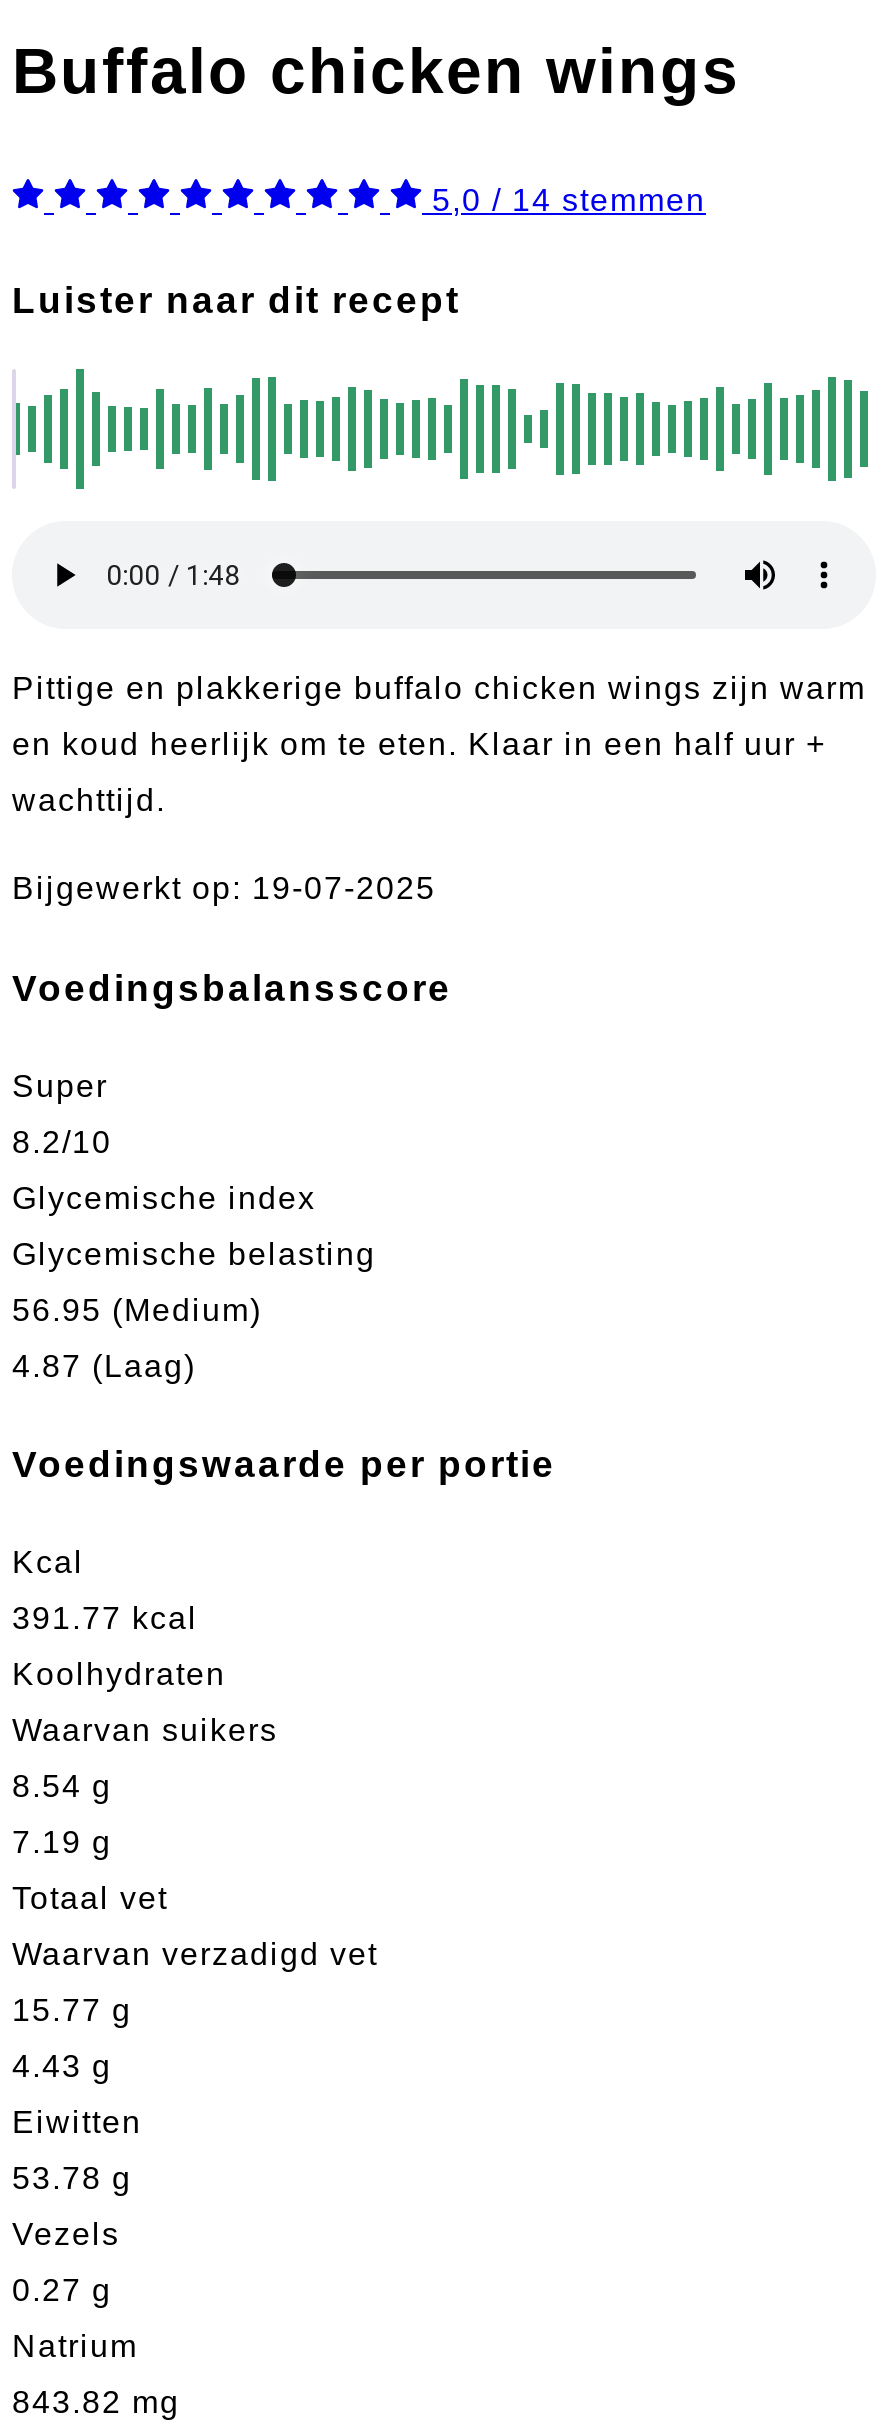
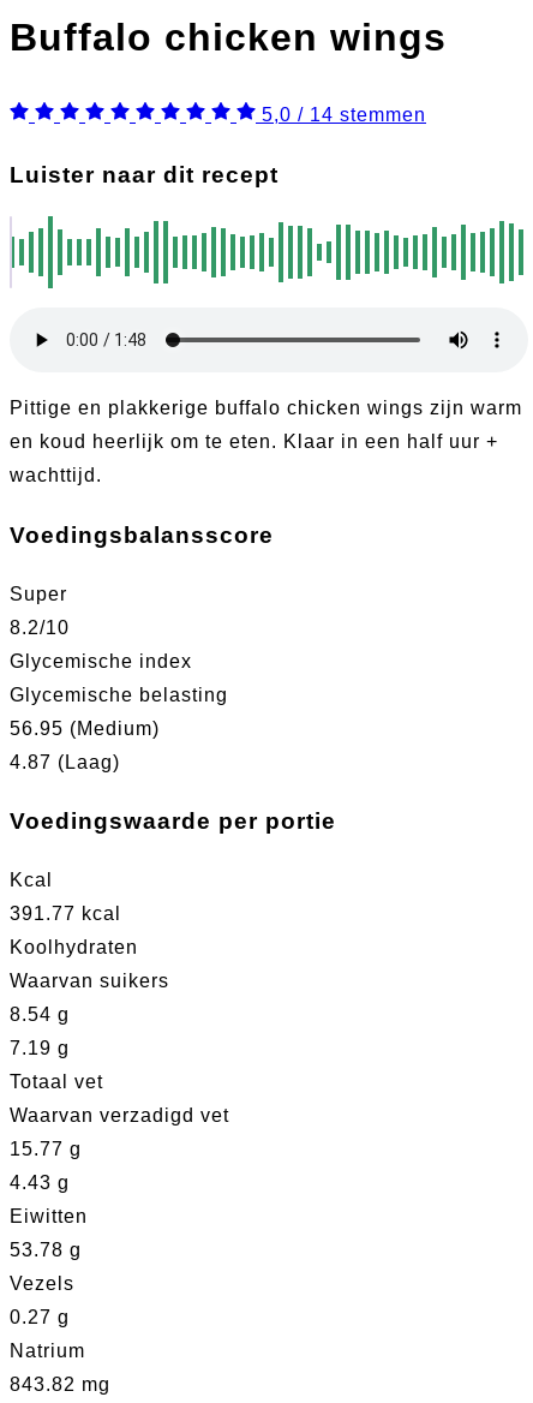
- Bijgewerkt op: 19-07-2025
